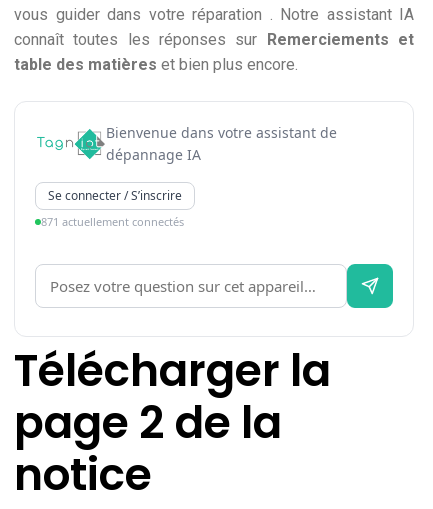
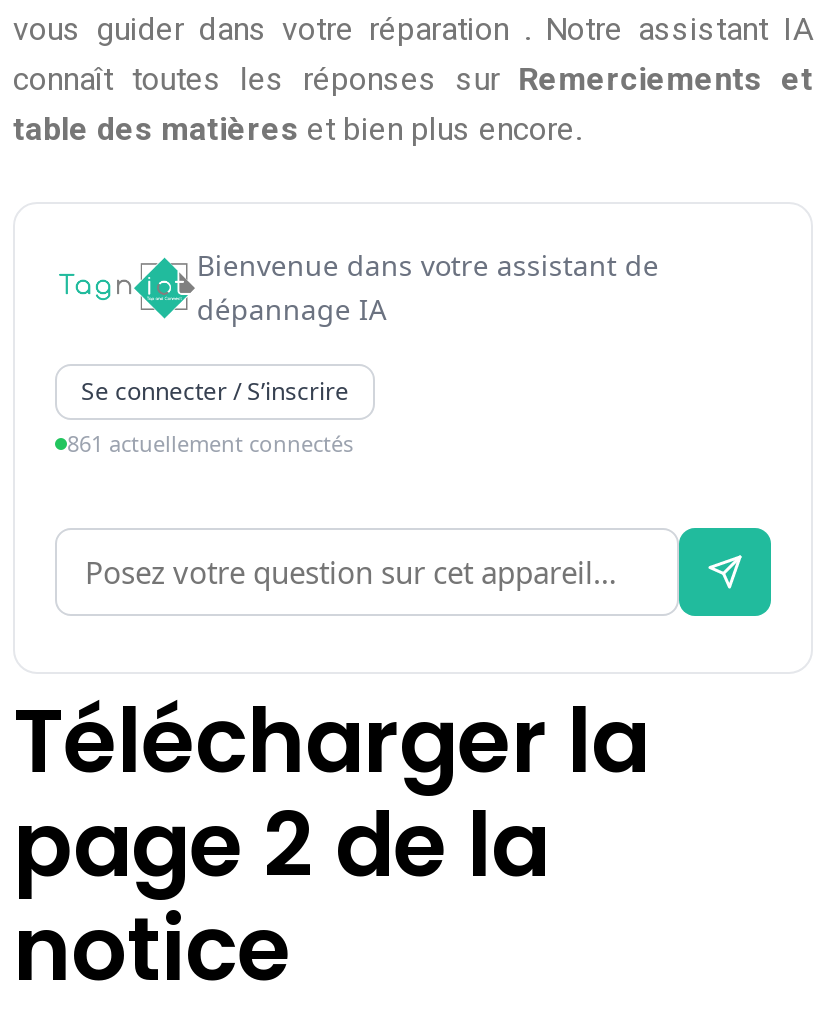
- 871 actuellement connectés
+ 861 actuellement connectés
